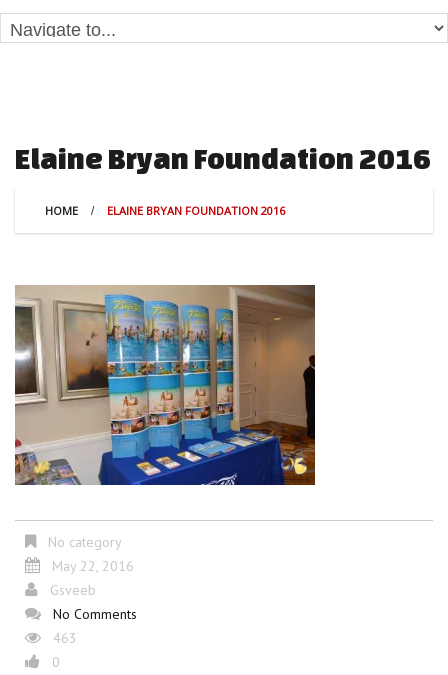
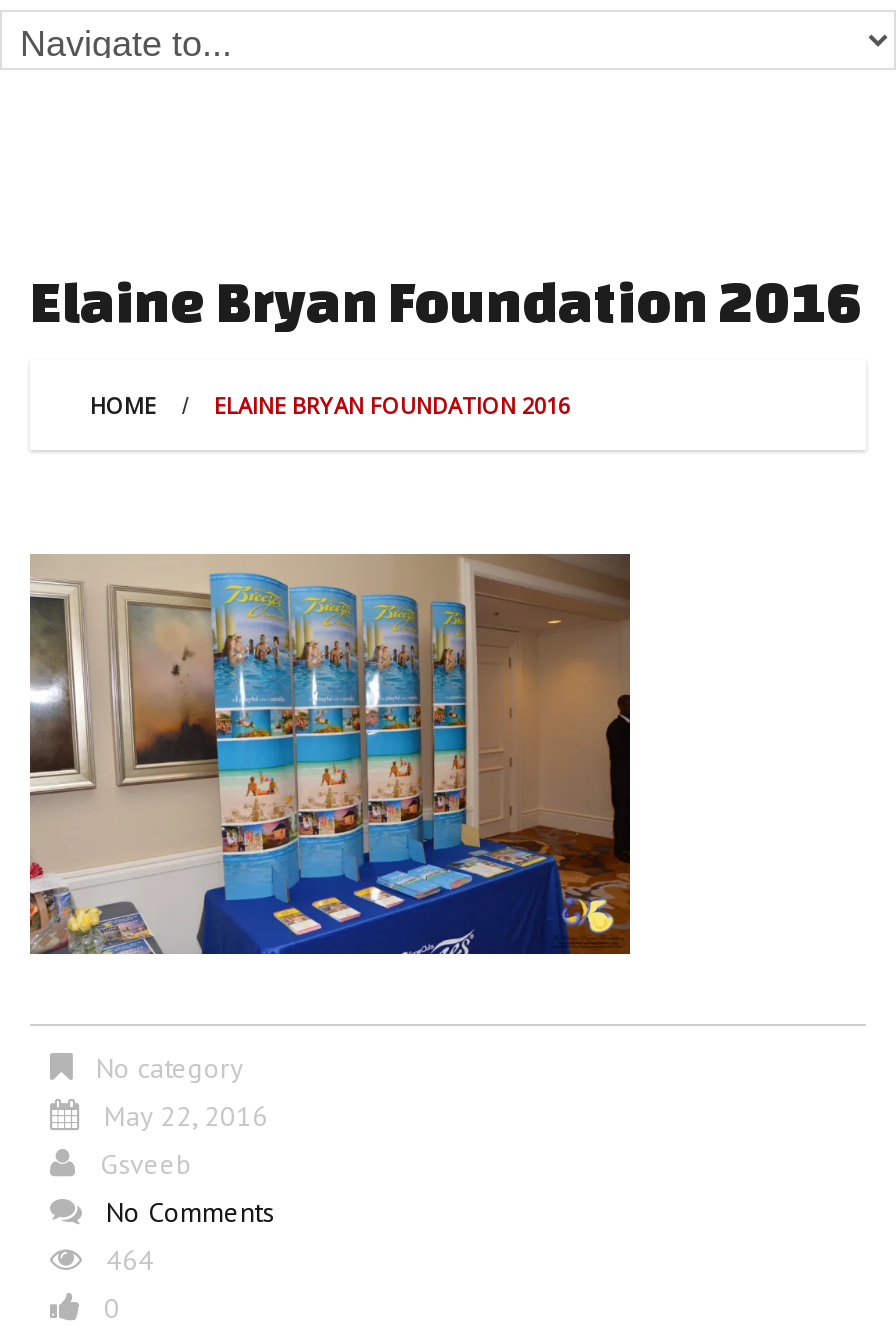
- 463
+ 464
